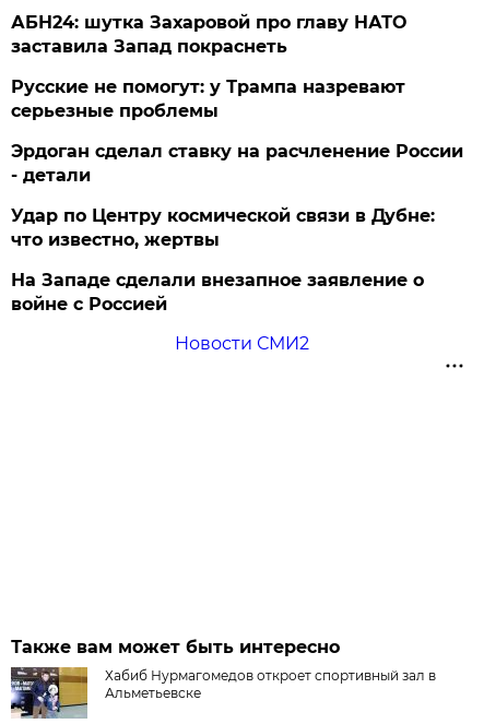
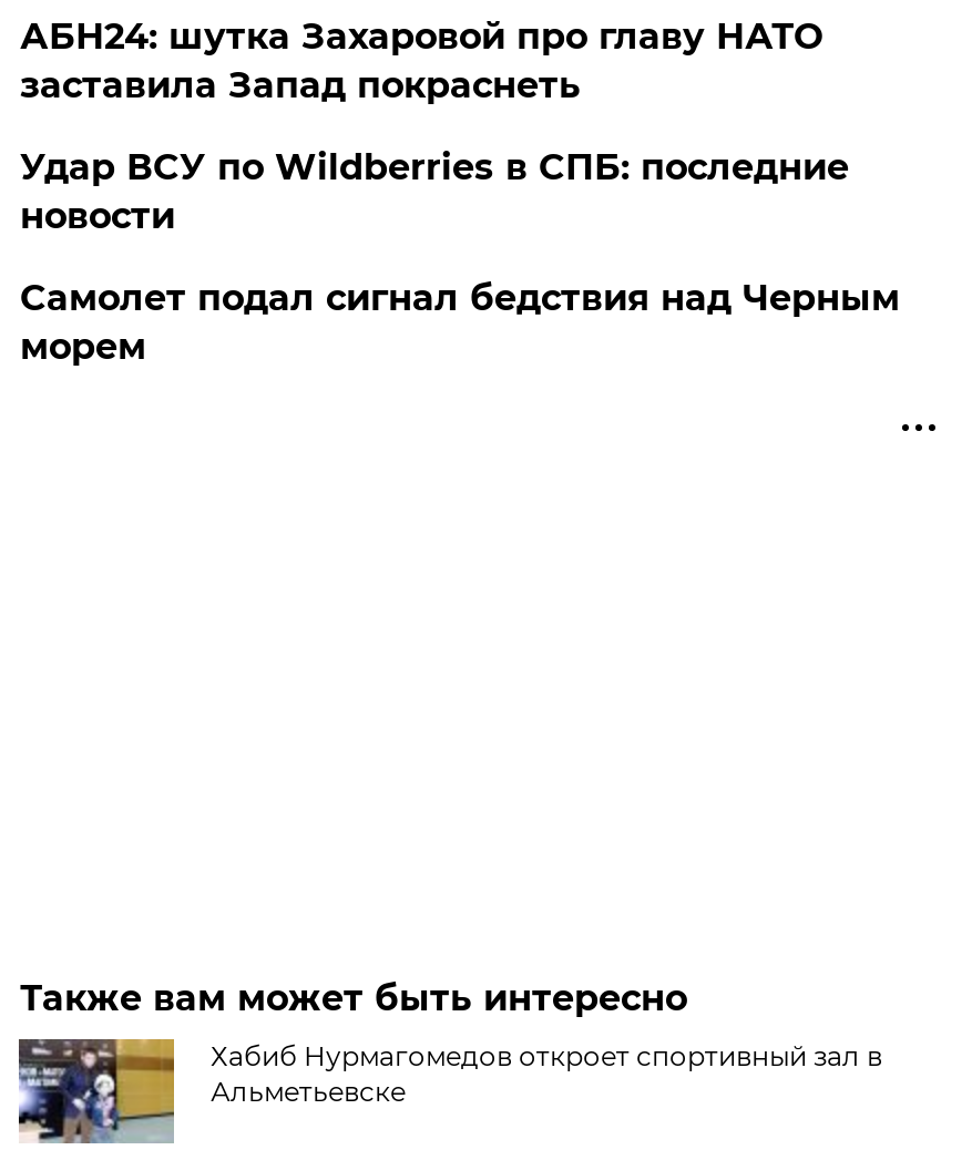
- Русские не помогут: у Трампа назревают
- серьезные проблемы
- Эрдоган сделал ставку на расчленение России
- - детали
- Удар по Центру космической связи в Дубне:
- что известно, жертвы
- На Западе сделали внезапное заявление о
- войне с Россией
- Новости СМИ2
+ Удар ВСУ по Wildberries в СПБ: последние
+ новости
+ Самолет подал сигнал бедствия над Черным
+ морем
